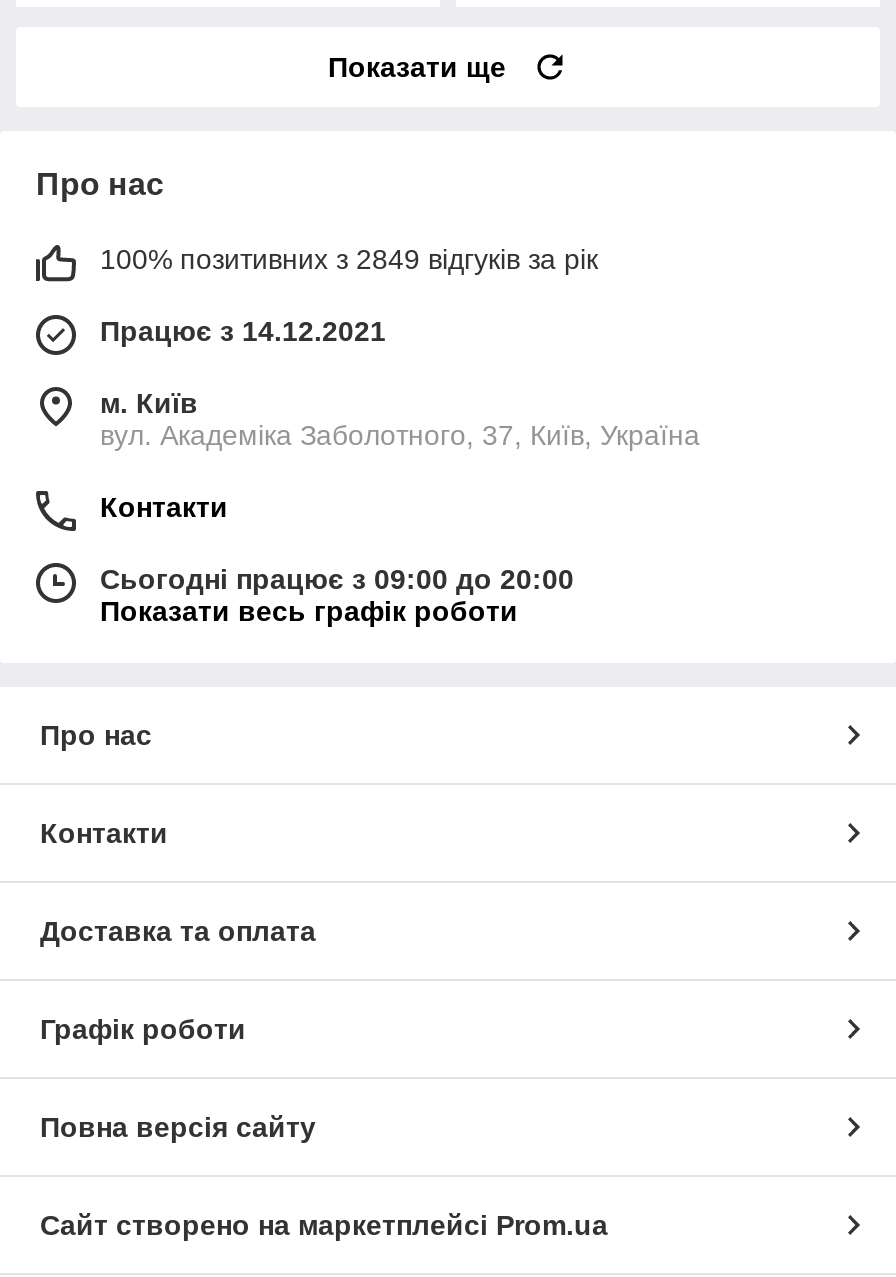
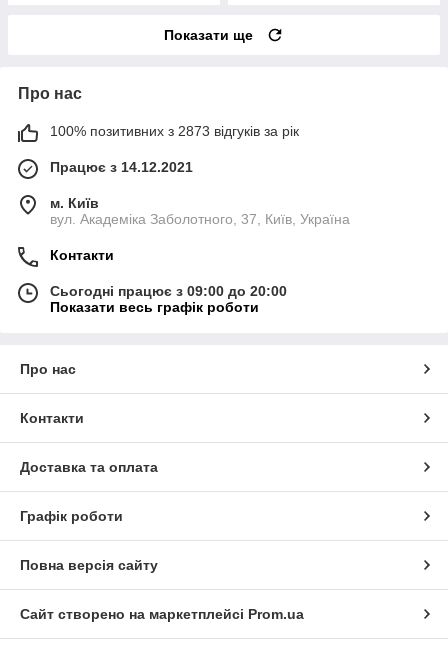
- 100% позитивних з 2849 відгуків за рік
+ 100% позитивних з 2873 відгуків за рік
